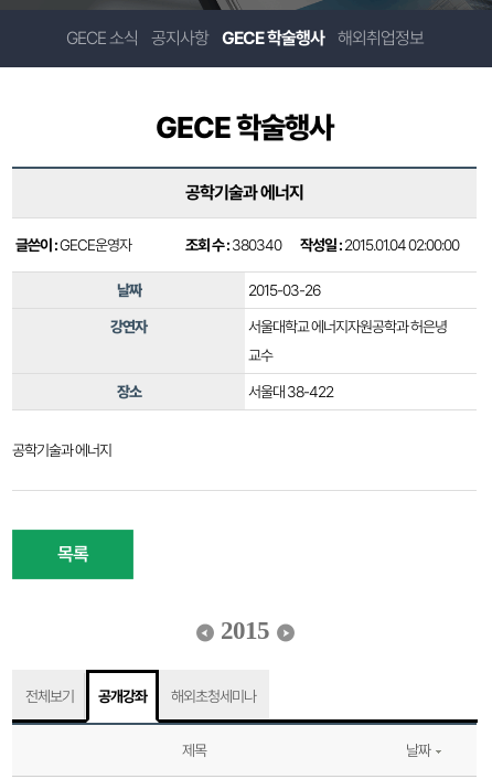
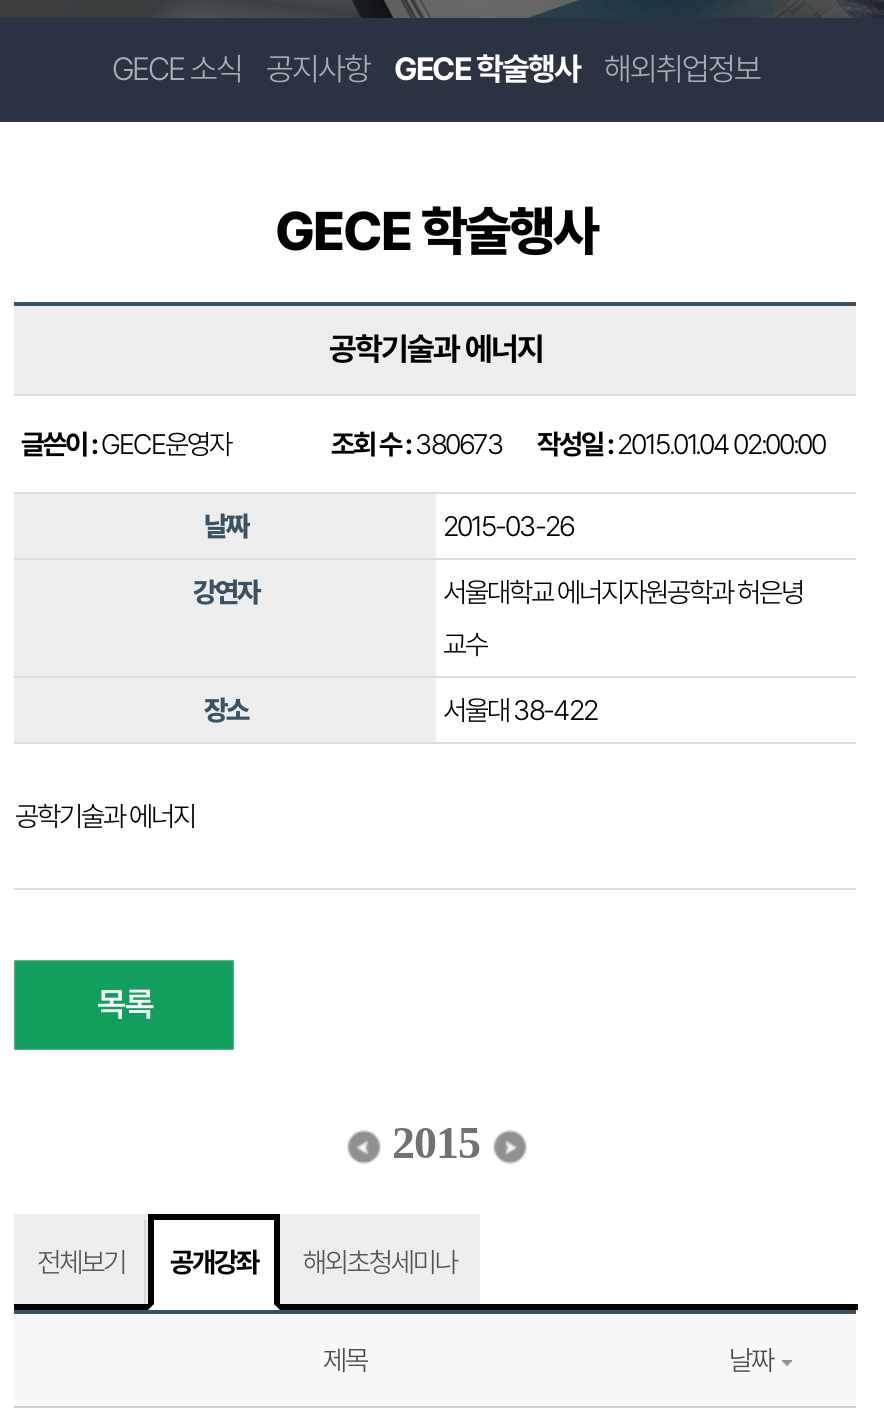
- 조회 수 : 380340 작성일 : 2015.01.04 02:00:00
+ 조회 수 : 380673 작성일 : 2015.01.04 02:00:00
